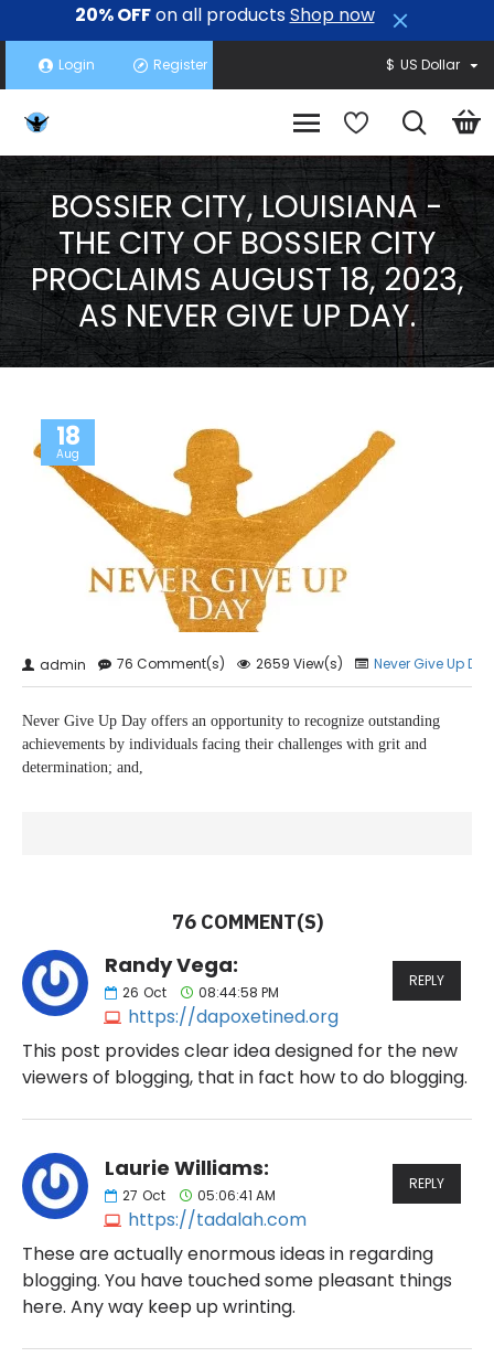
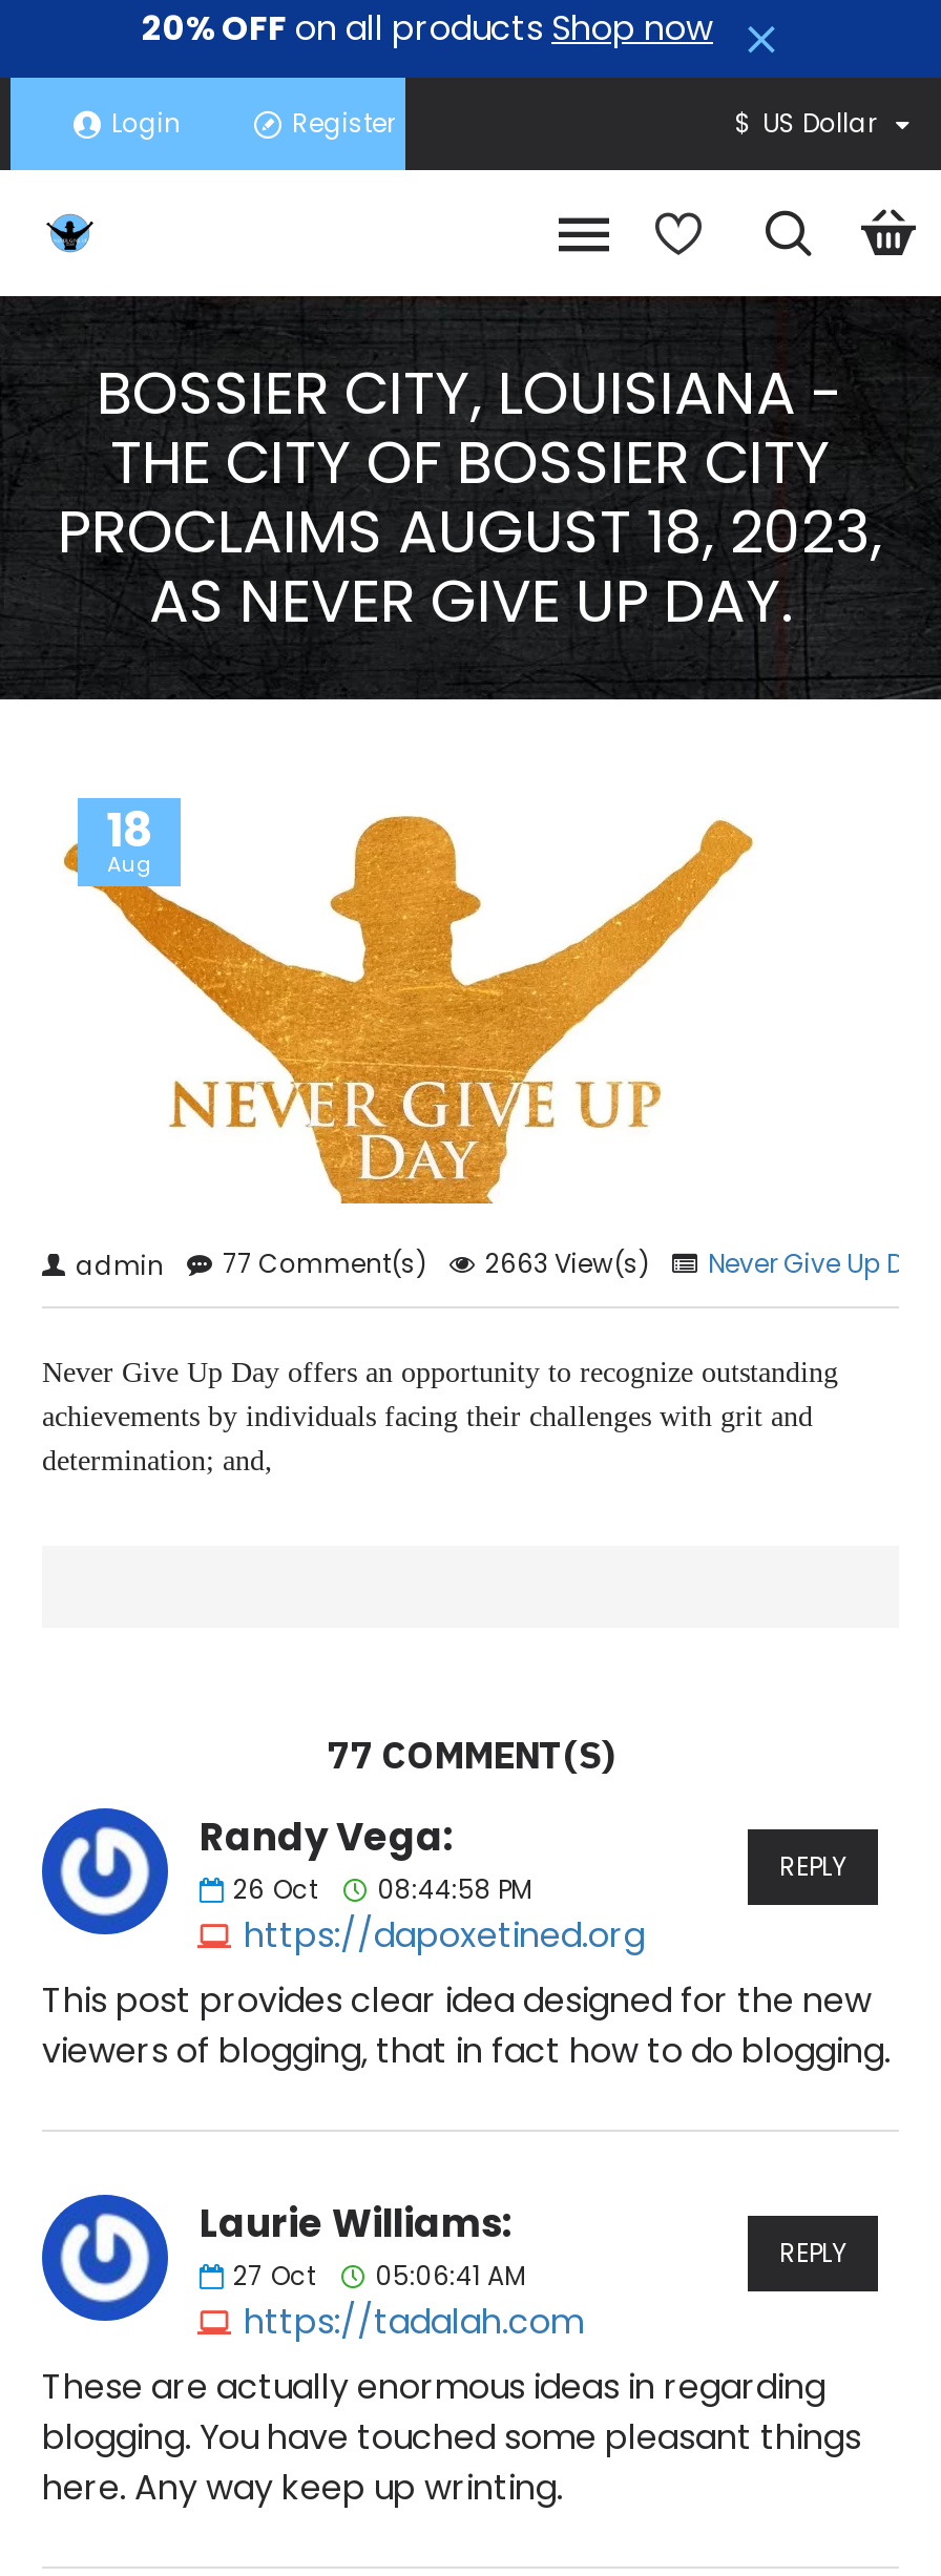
- 76 Comment(s)
+ 77 Comment(s)

- 2659 View(s)
+ 2663 View(s)

- 76 COMMENT(S)
+ 77 COMMENT(S)
